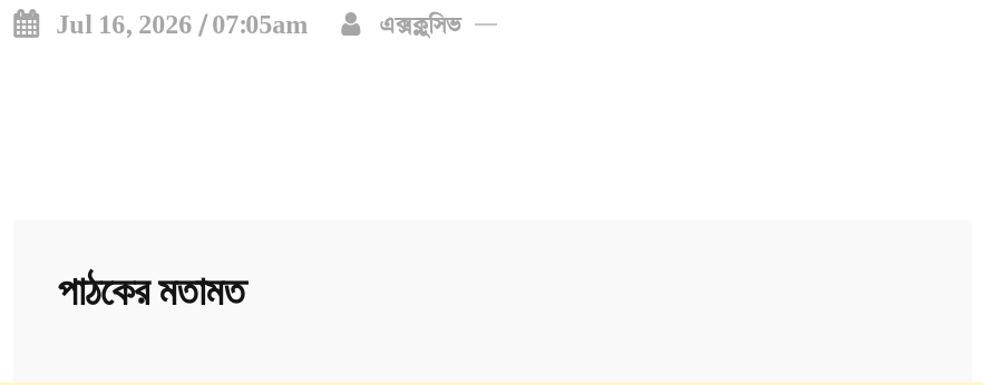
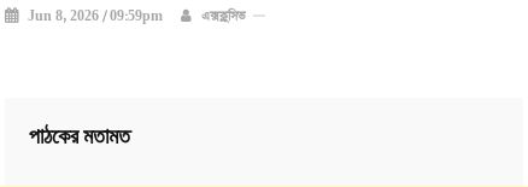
- Jul 16, 2026 / 07:05am
+ Jun 8, 2026 / 09:59pm
